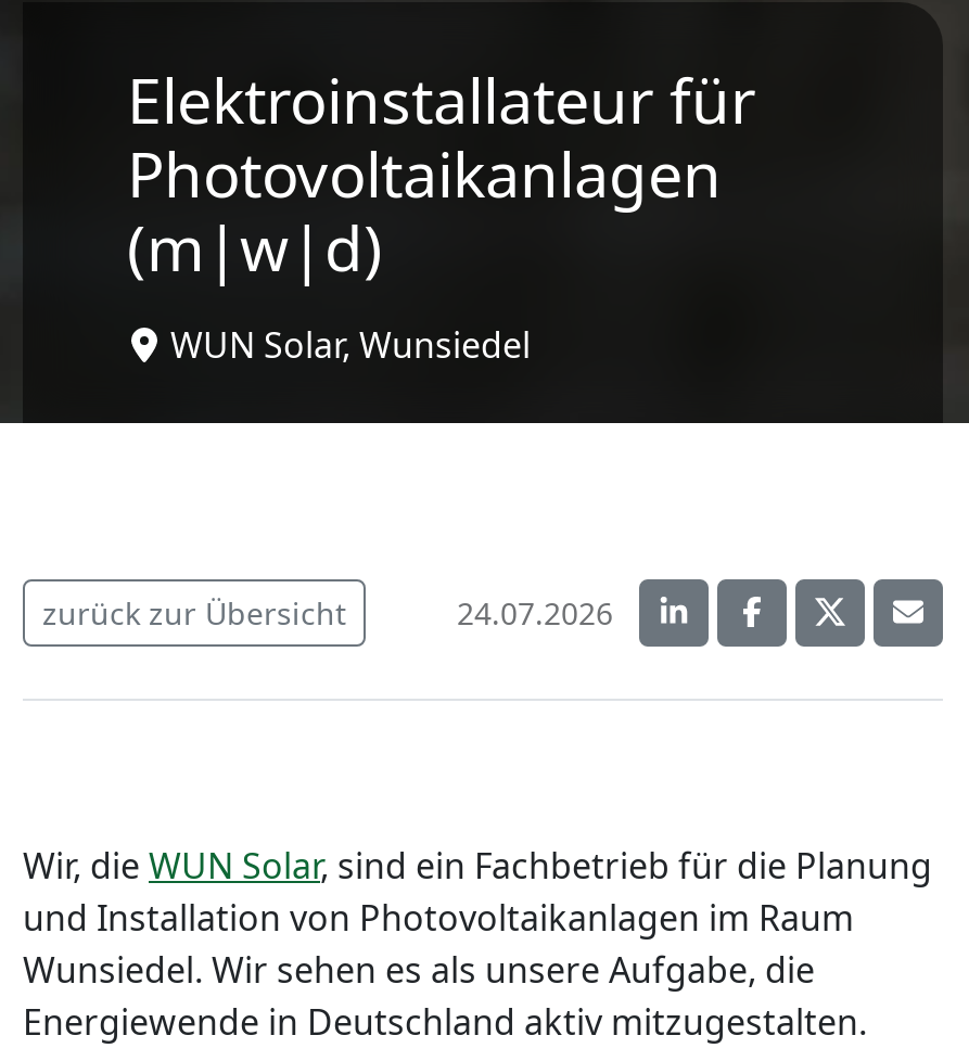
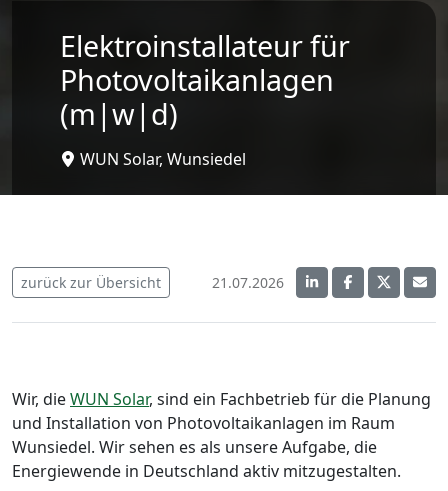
- 24.07.2026
+ 21.07.2026
